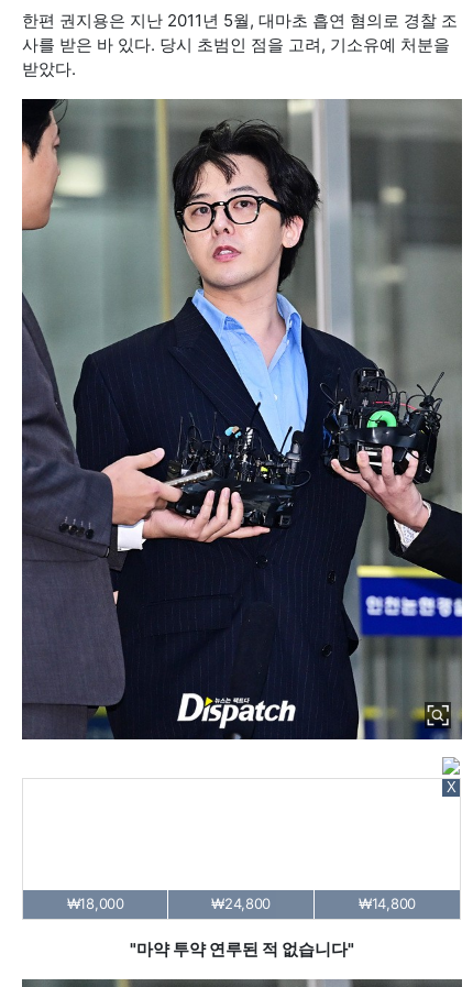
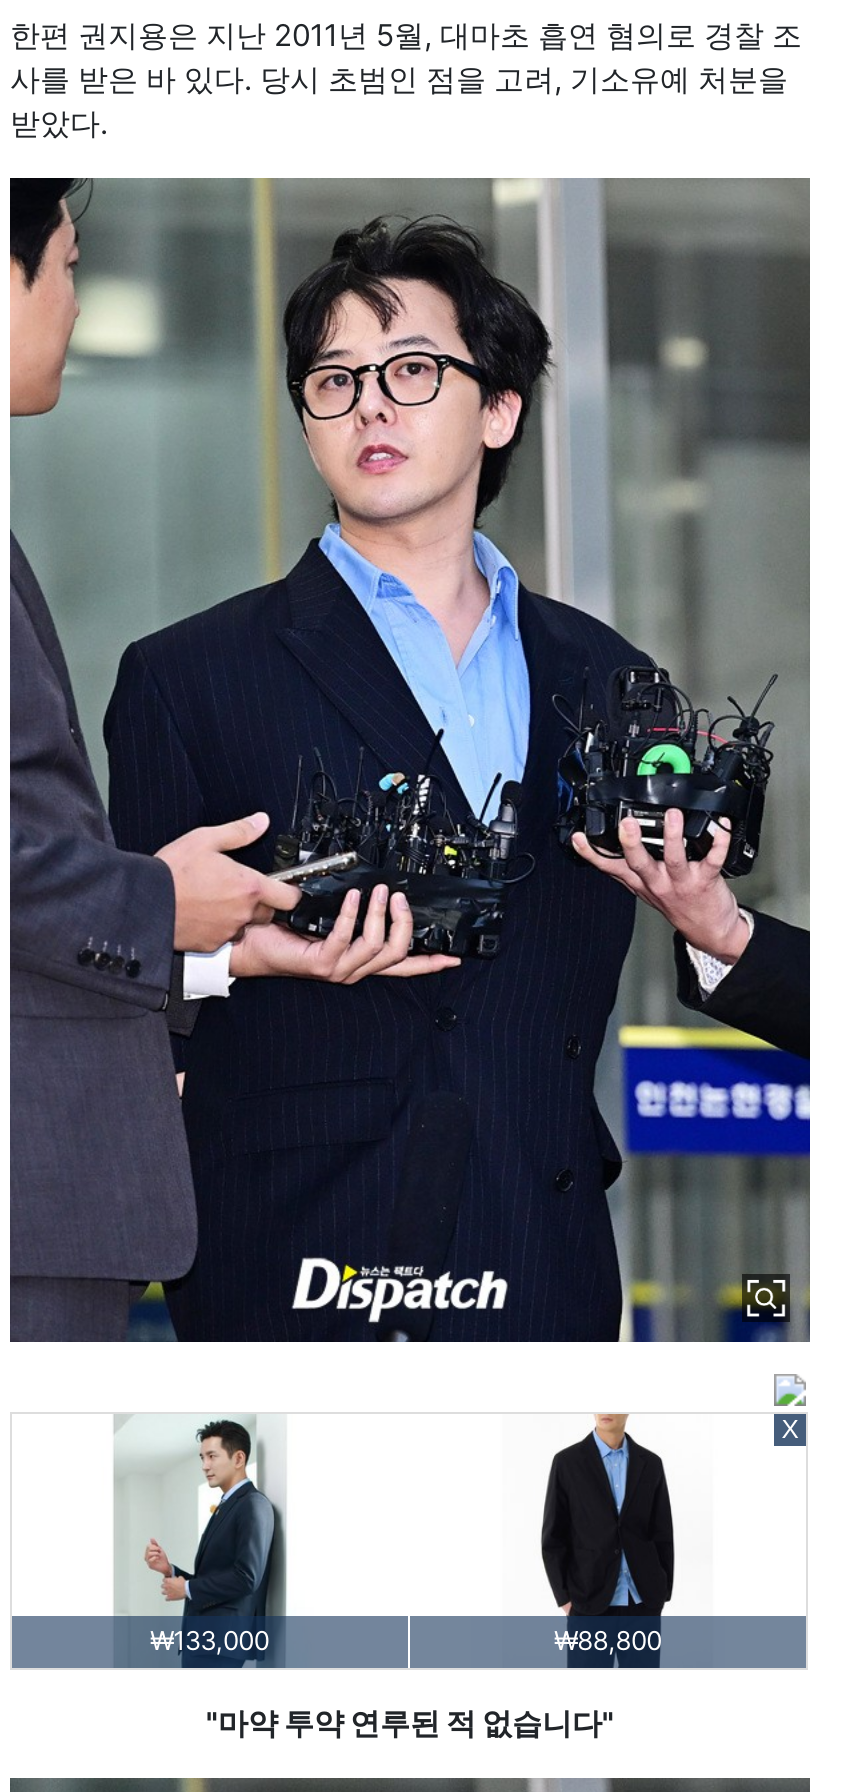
+ [image]

+ [image]

- ₩18,000
- ₩24,800
- ₩14,800
+ ₩133,000
+ ₩88,800
